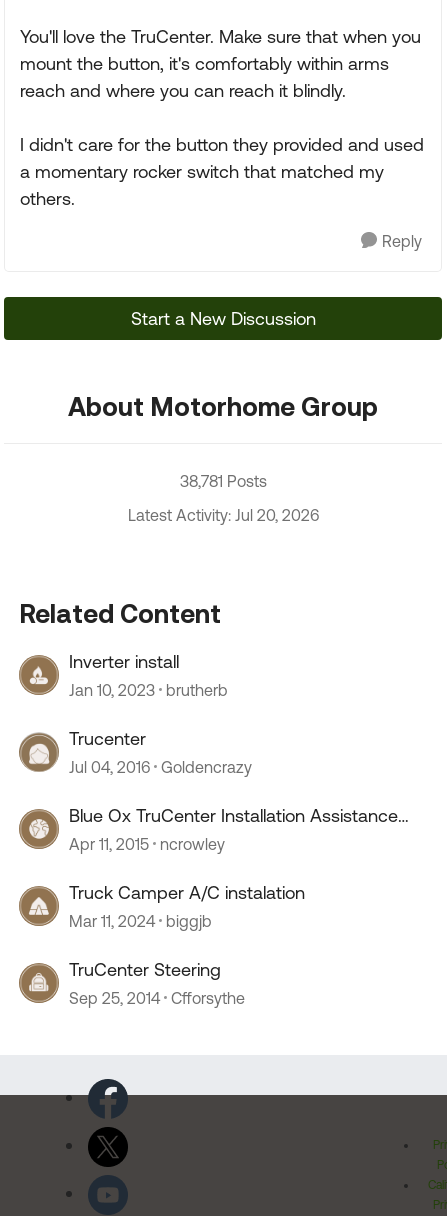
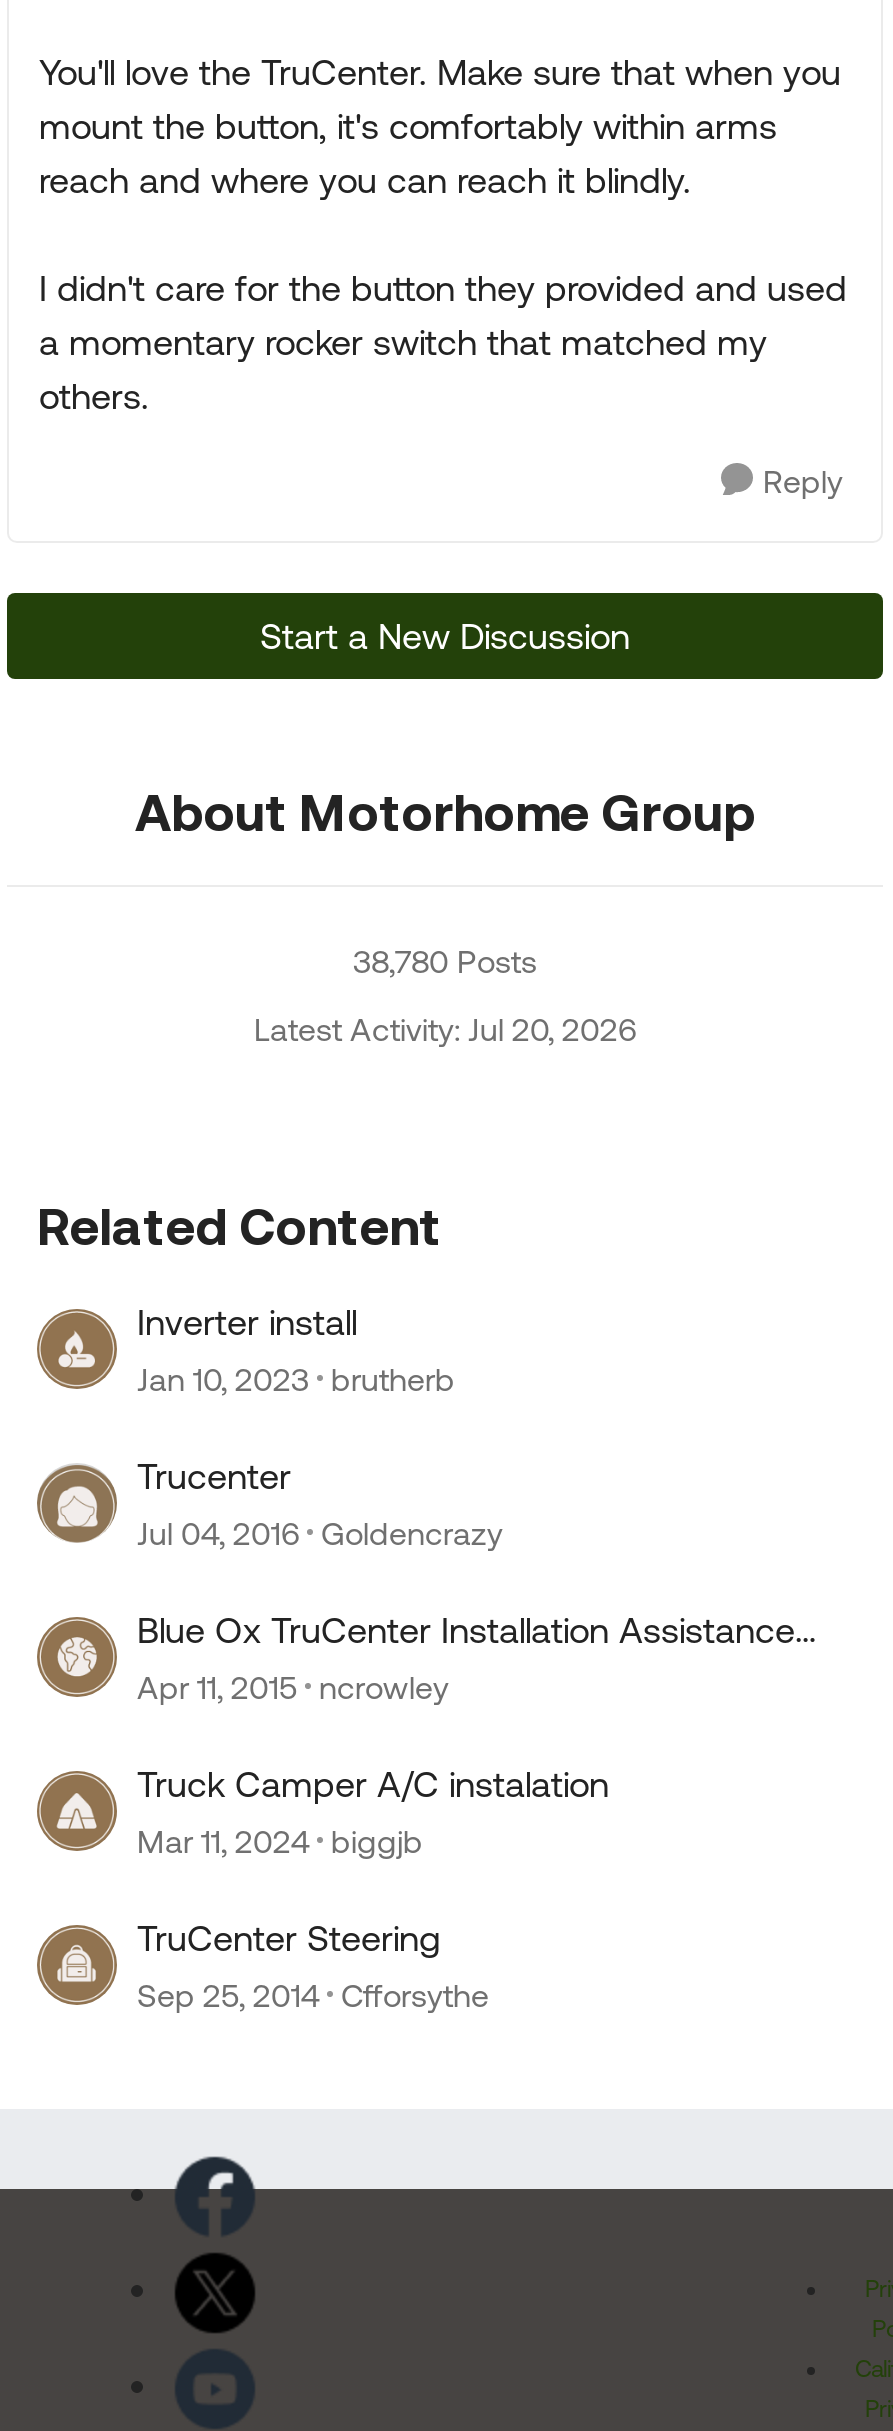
- 38,781 Posts
+ 38,780 Posts
